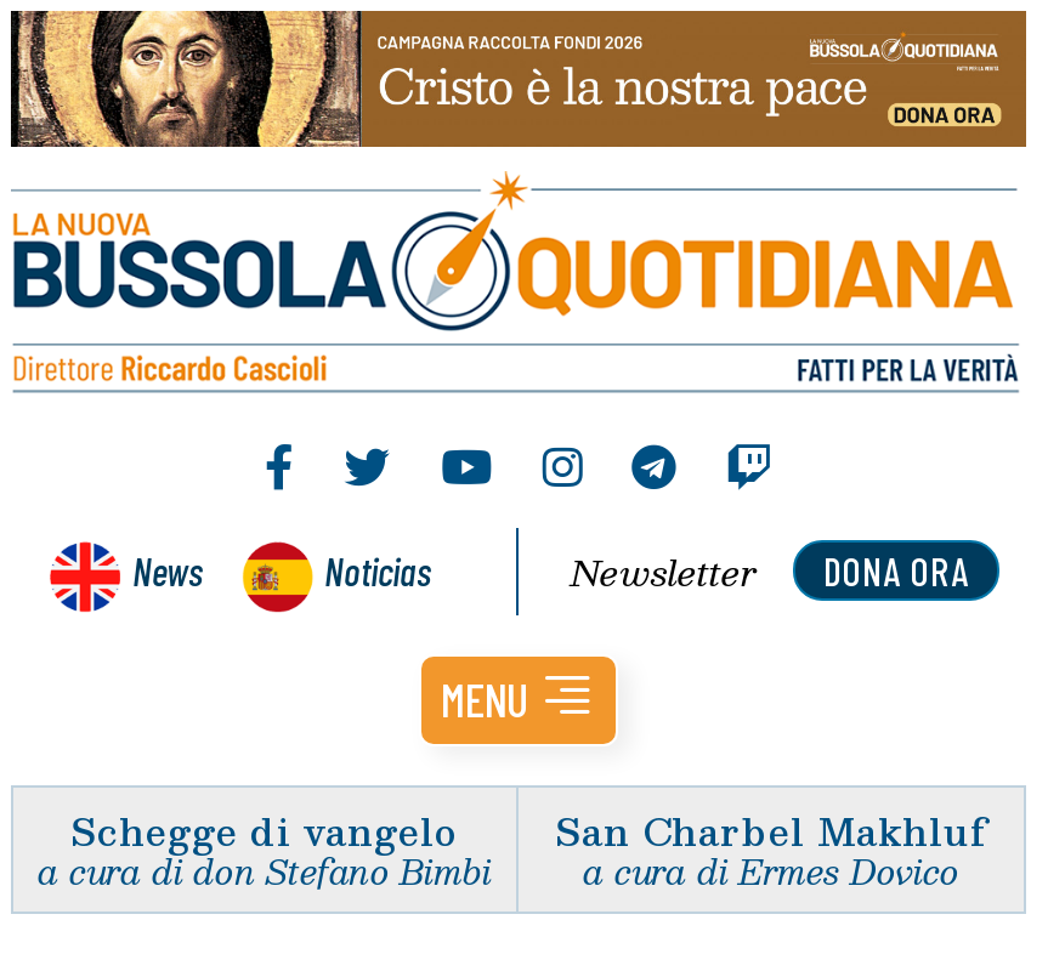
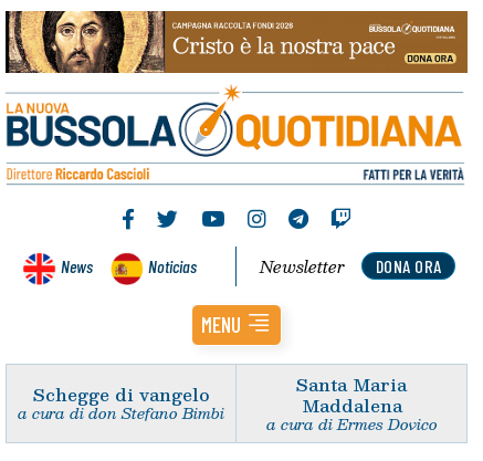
- San Charbel Makhluf
+ Santa Maria
+ Maddalena
